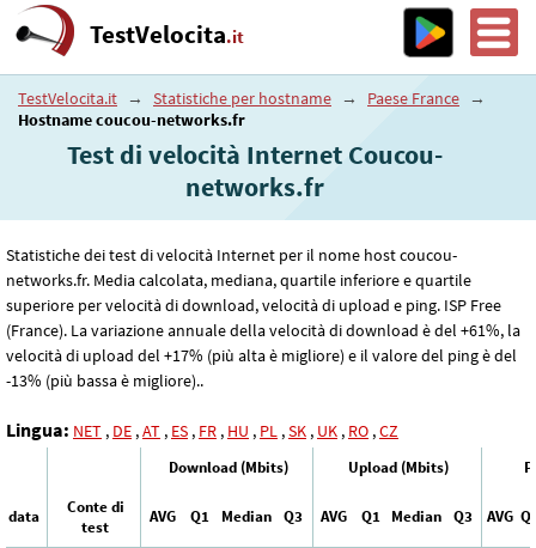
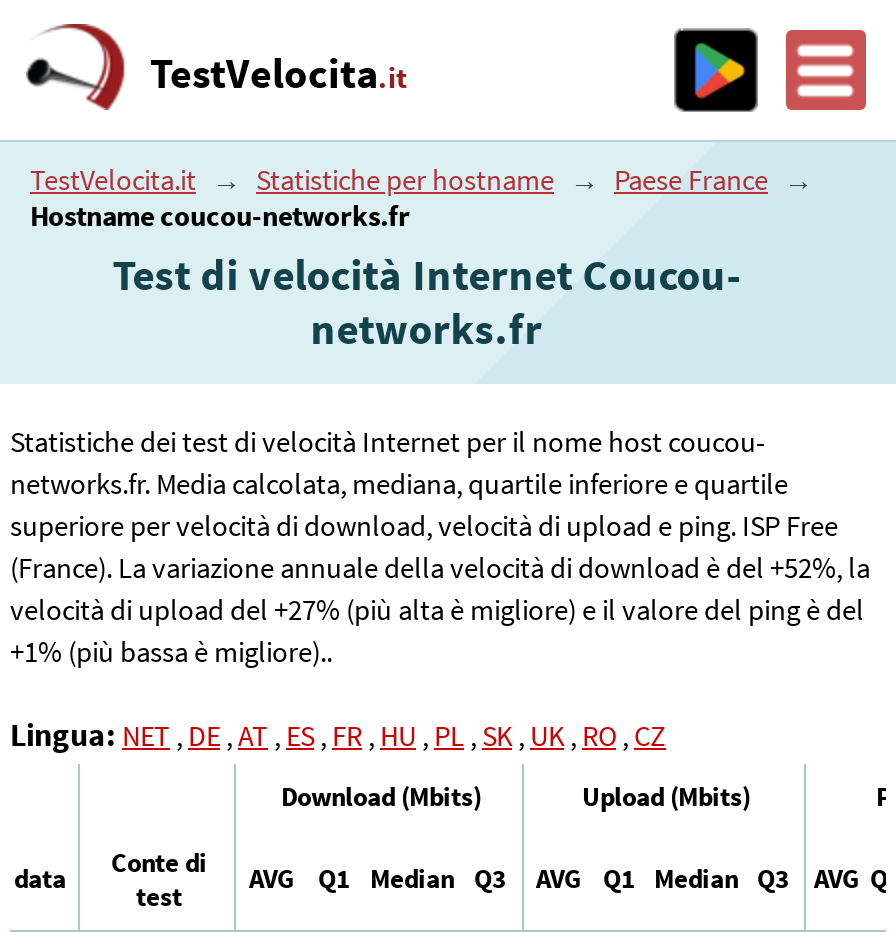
- (France). La variazione annuale della velocità di download è del +61%, la
+ (France). La variazione annuale della velocità di download è del +52%, la

- velocità di upload del +17% (più alta è migliore) e il valore del ping è del
+ velocità di upload del +27% (più alta è migliore) e il valore del ping è del

- -13% (più bassa è migliore)..
+ +1% (più bassa è migliore)..
